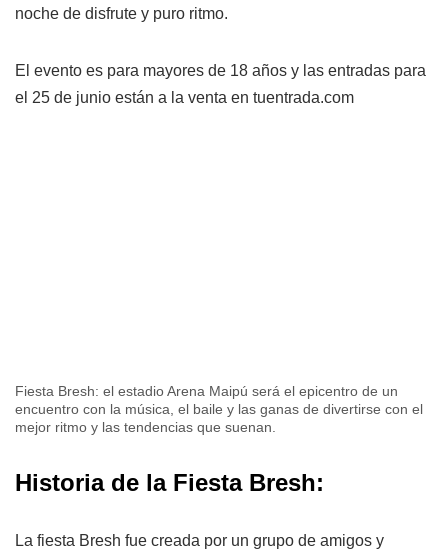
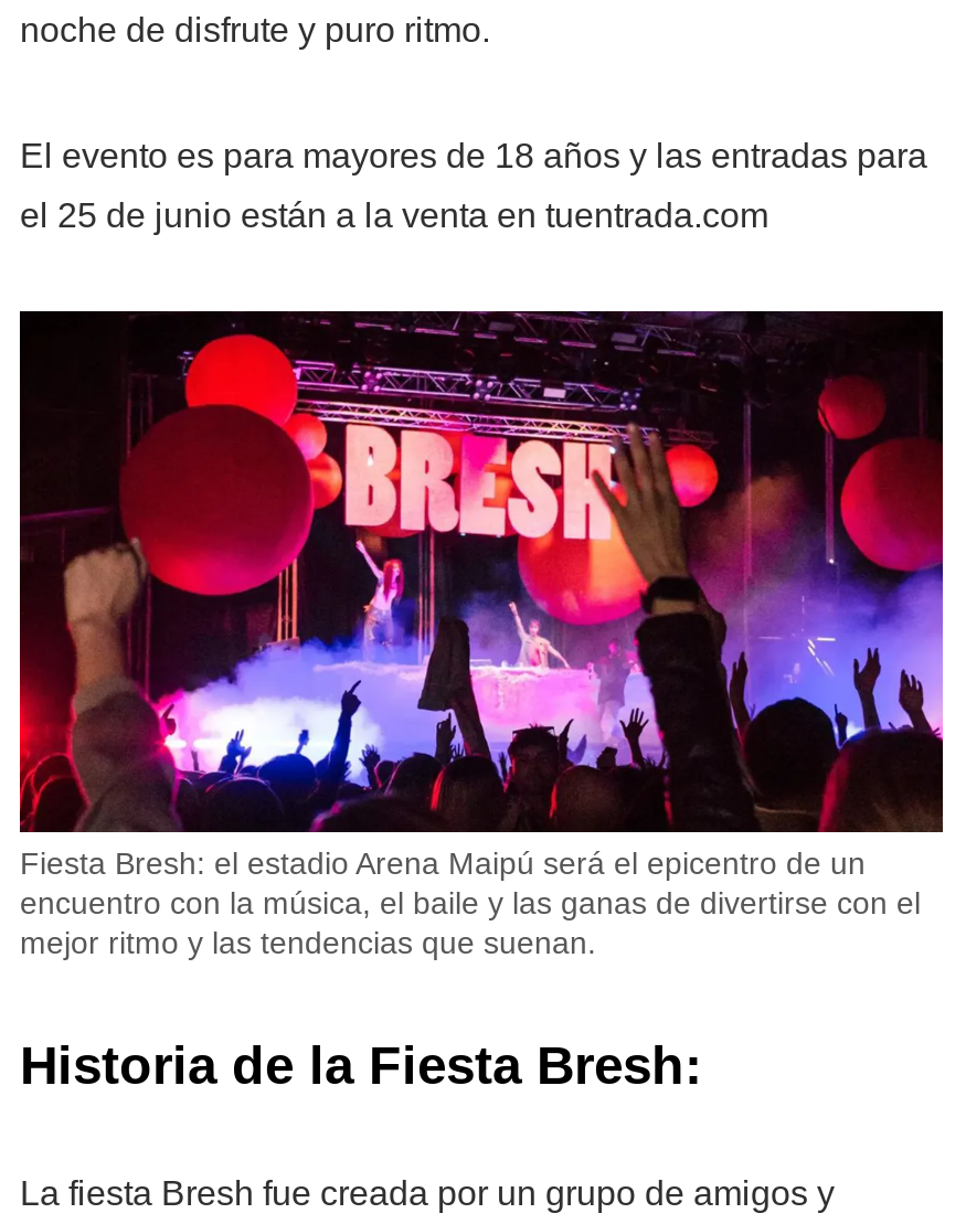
+ [image]
